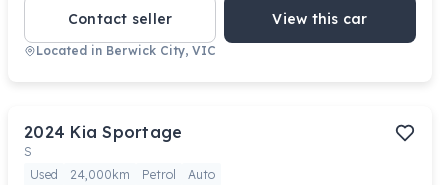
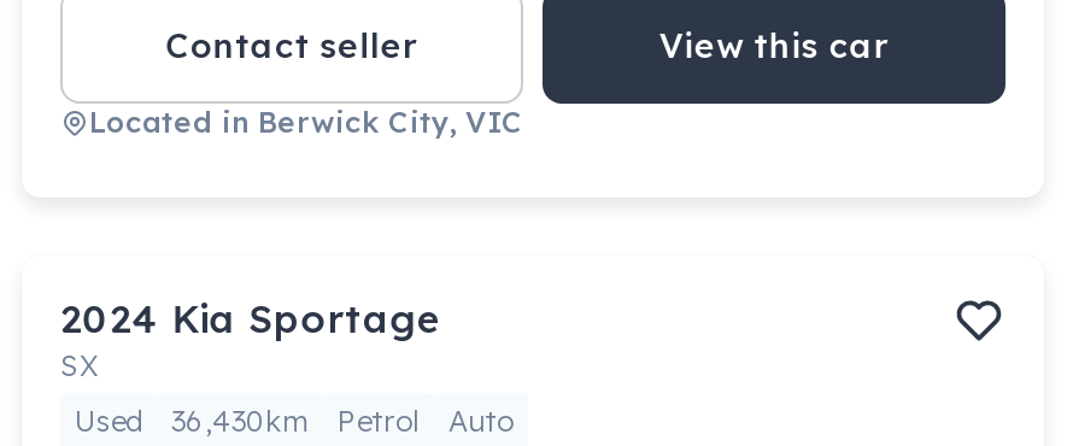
- S
+ SX

- Used 24,000km Petrol Auto
+ Used 36,430km Petrol Auto
